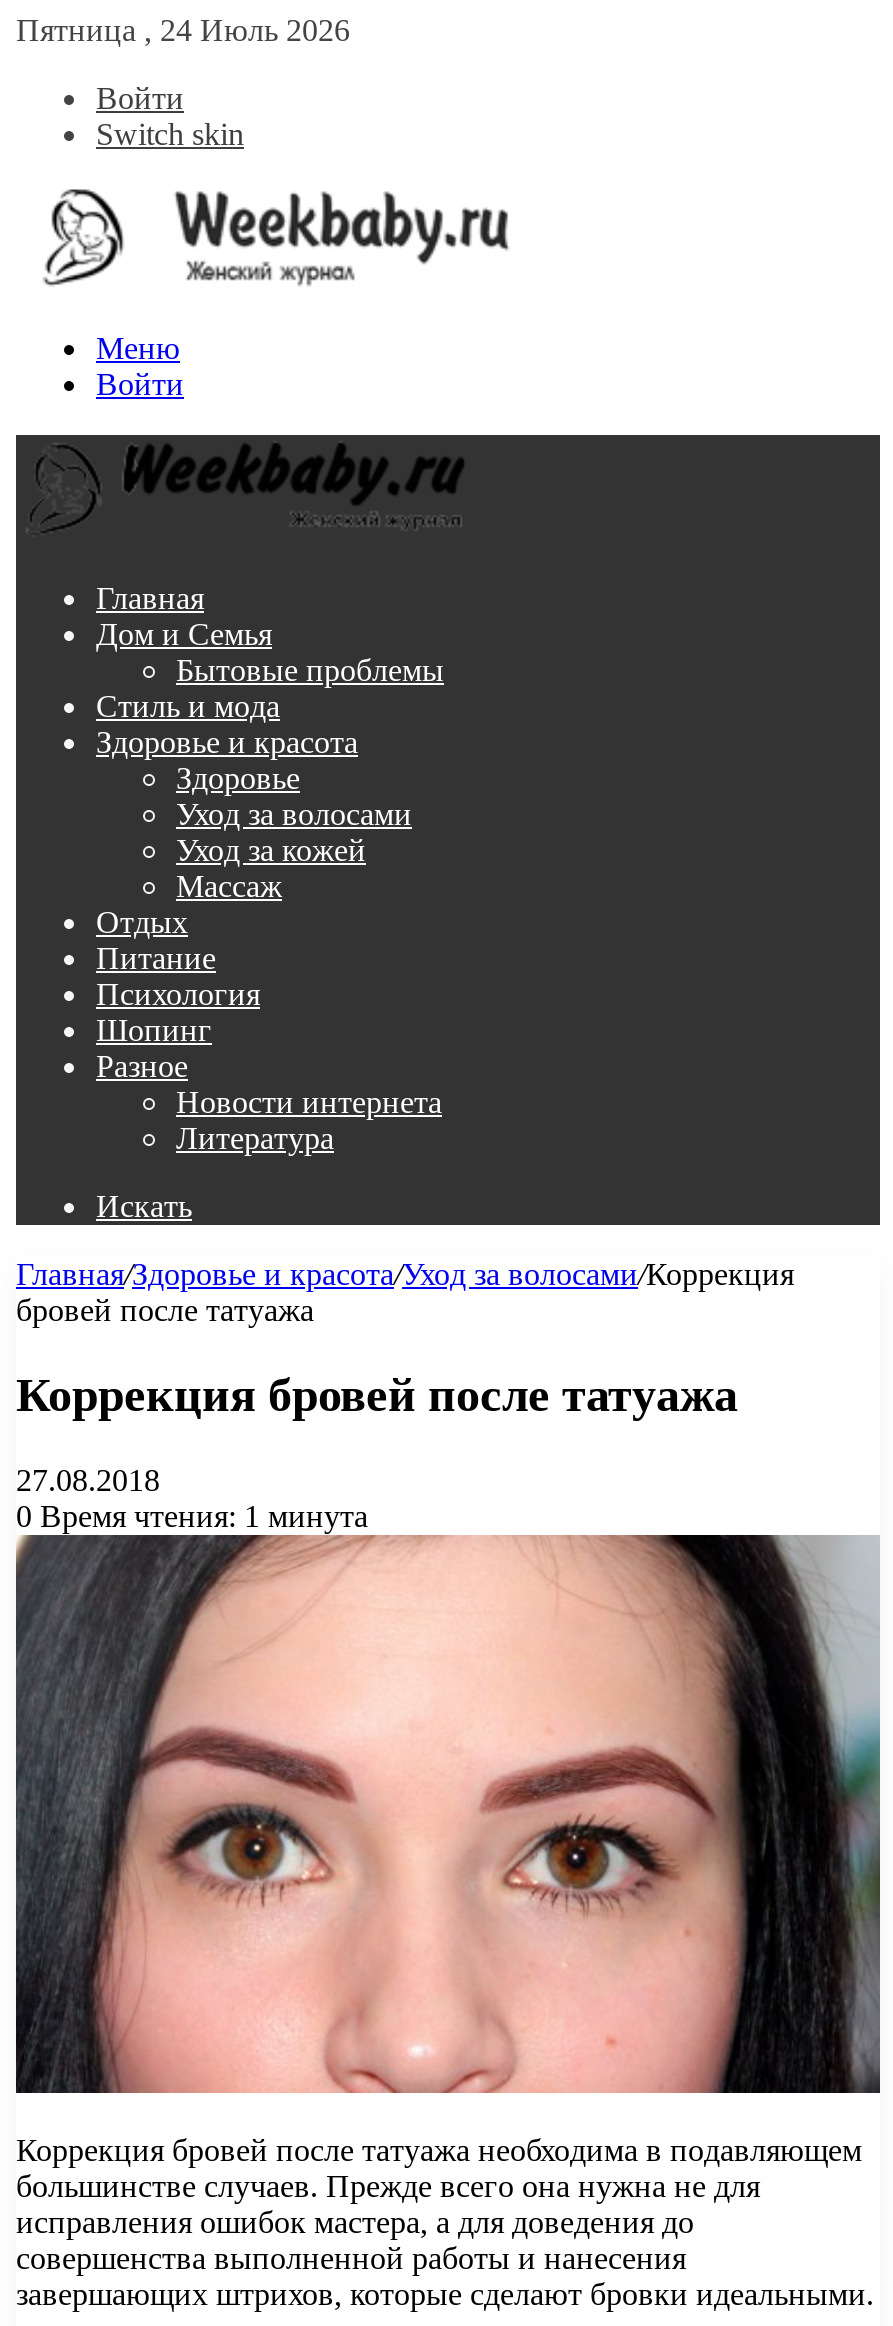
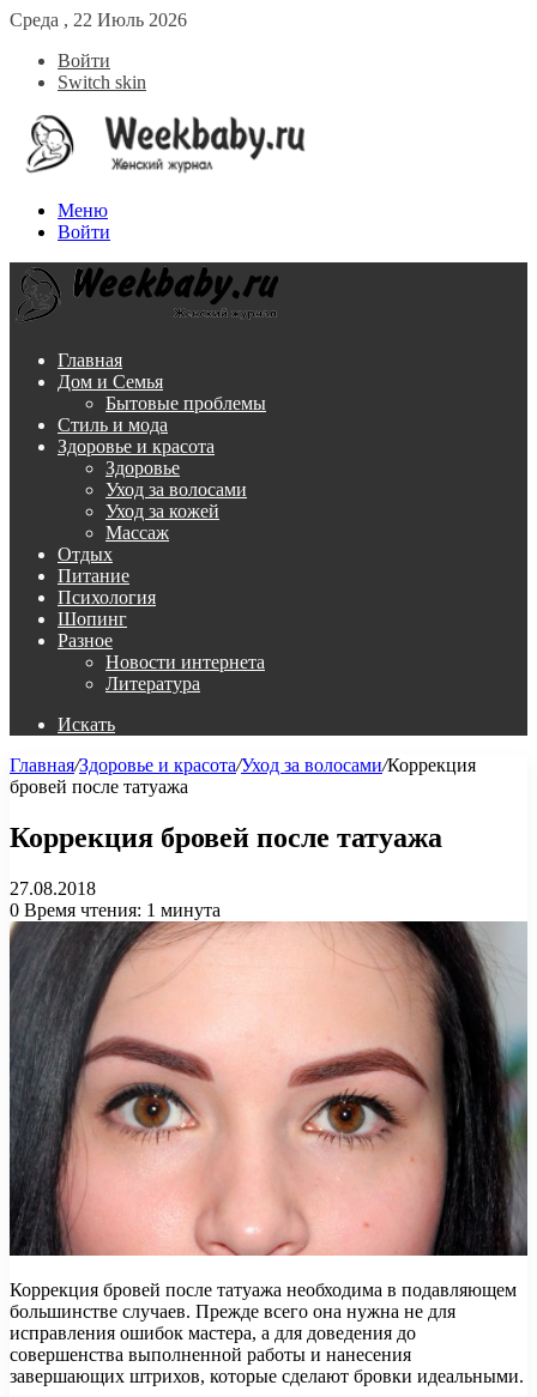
- Пятница , 24 Июль 2026
+ Среда , 22 Июль 2026
